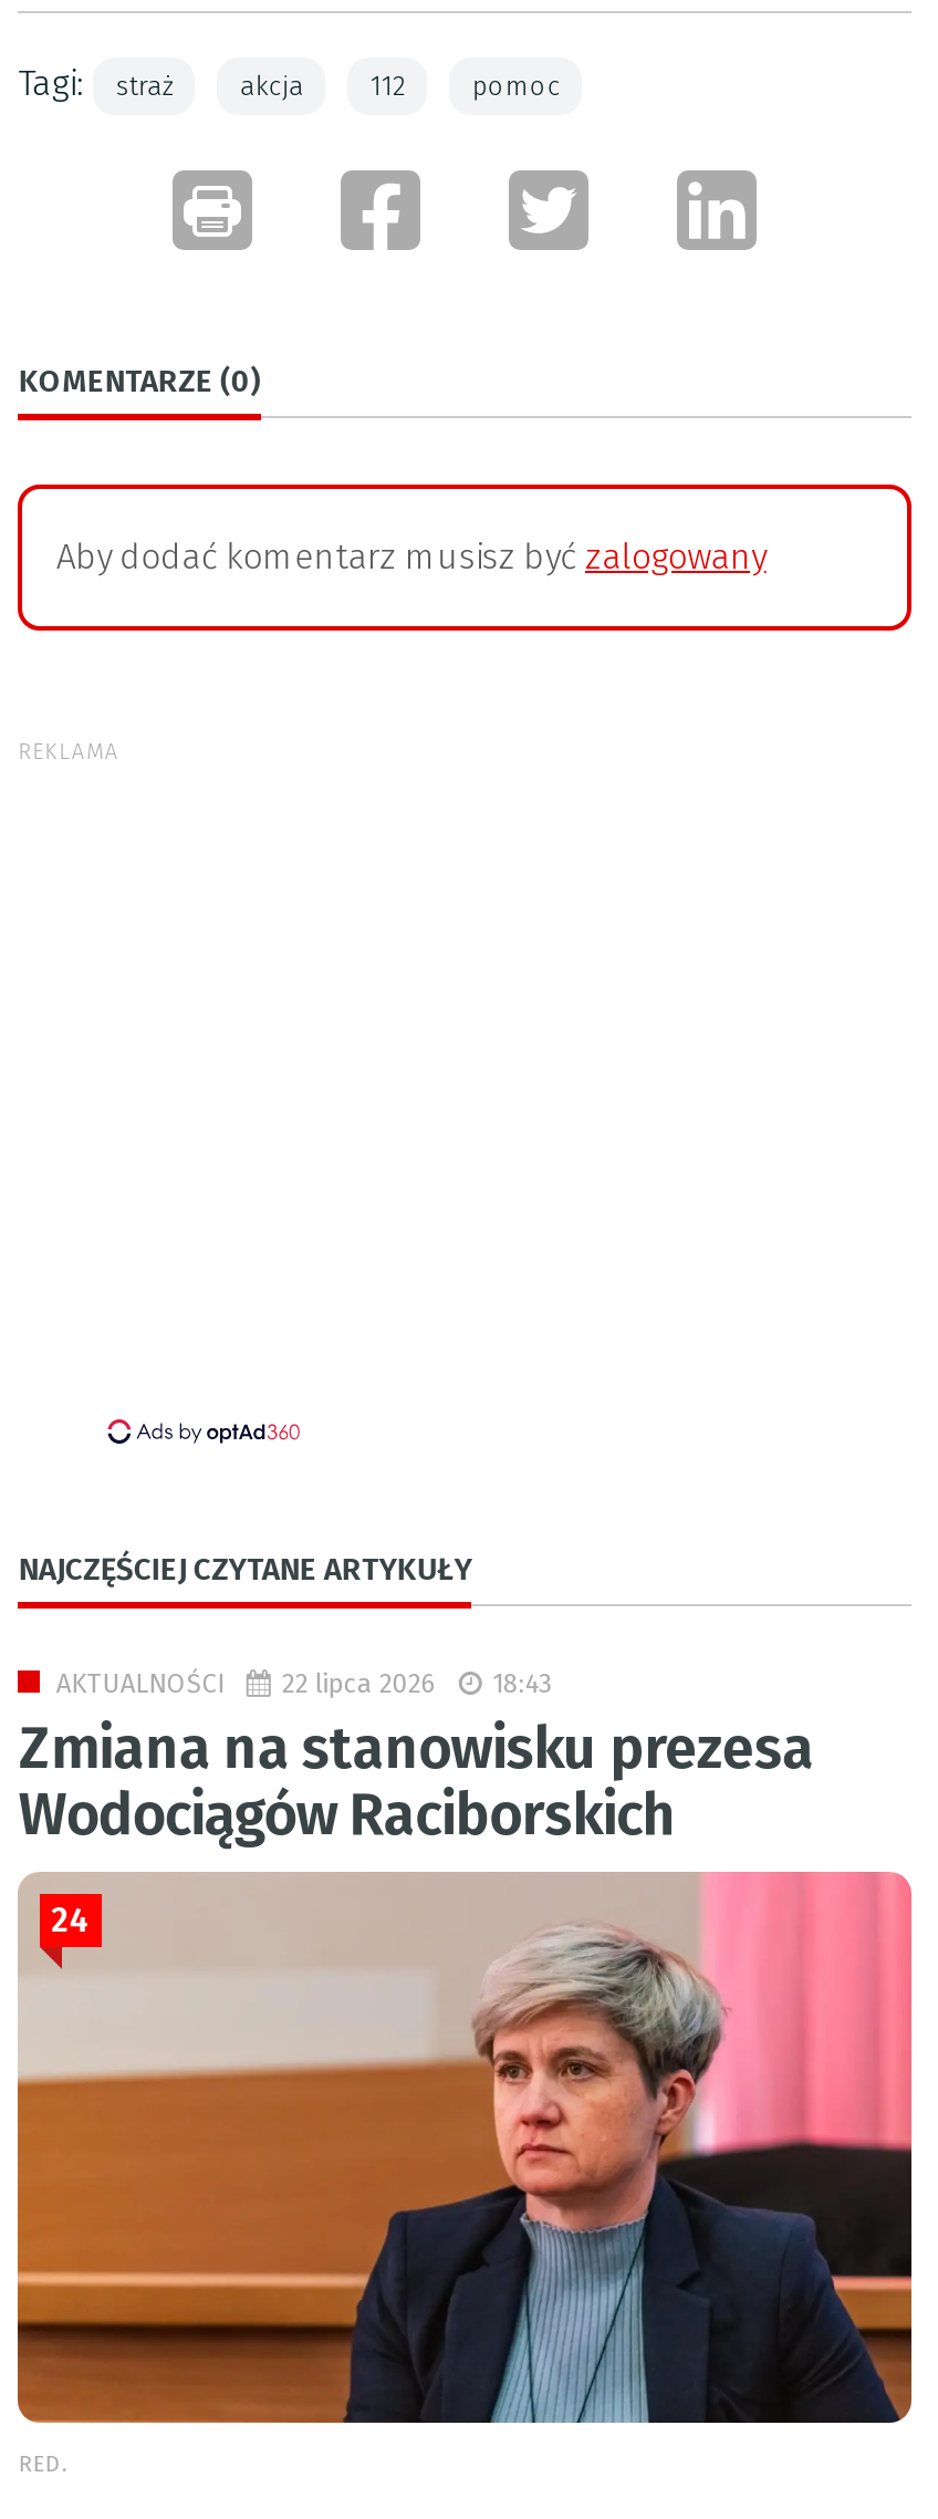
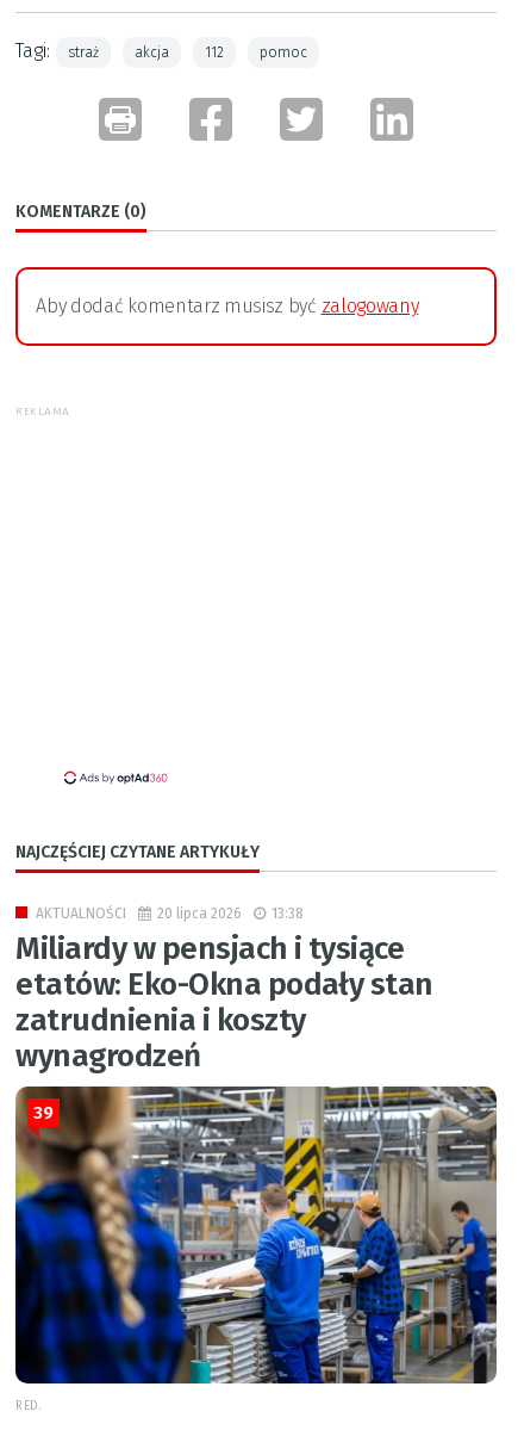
- 22 lipca 2026
- 18:43
- Zmiana na stanowisku prezesa
- Wodociągów Raciborskich
+ 20 lipca 2026
+ 13:38
+ Miliardy w pensjach i tysiące
+ etatów: Eko-Okna podały stan
+ zatrudnienia i koszty
+ wynagrodzeń

- [image]
- 24
+ [image]
+ 39
